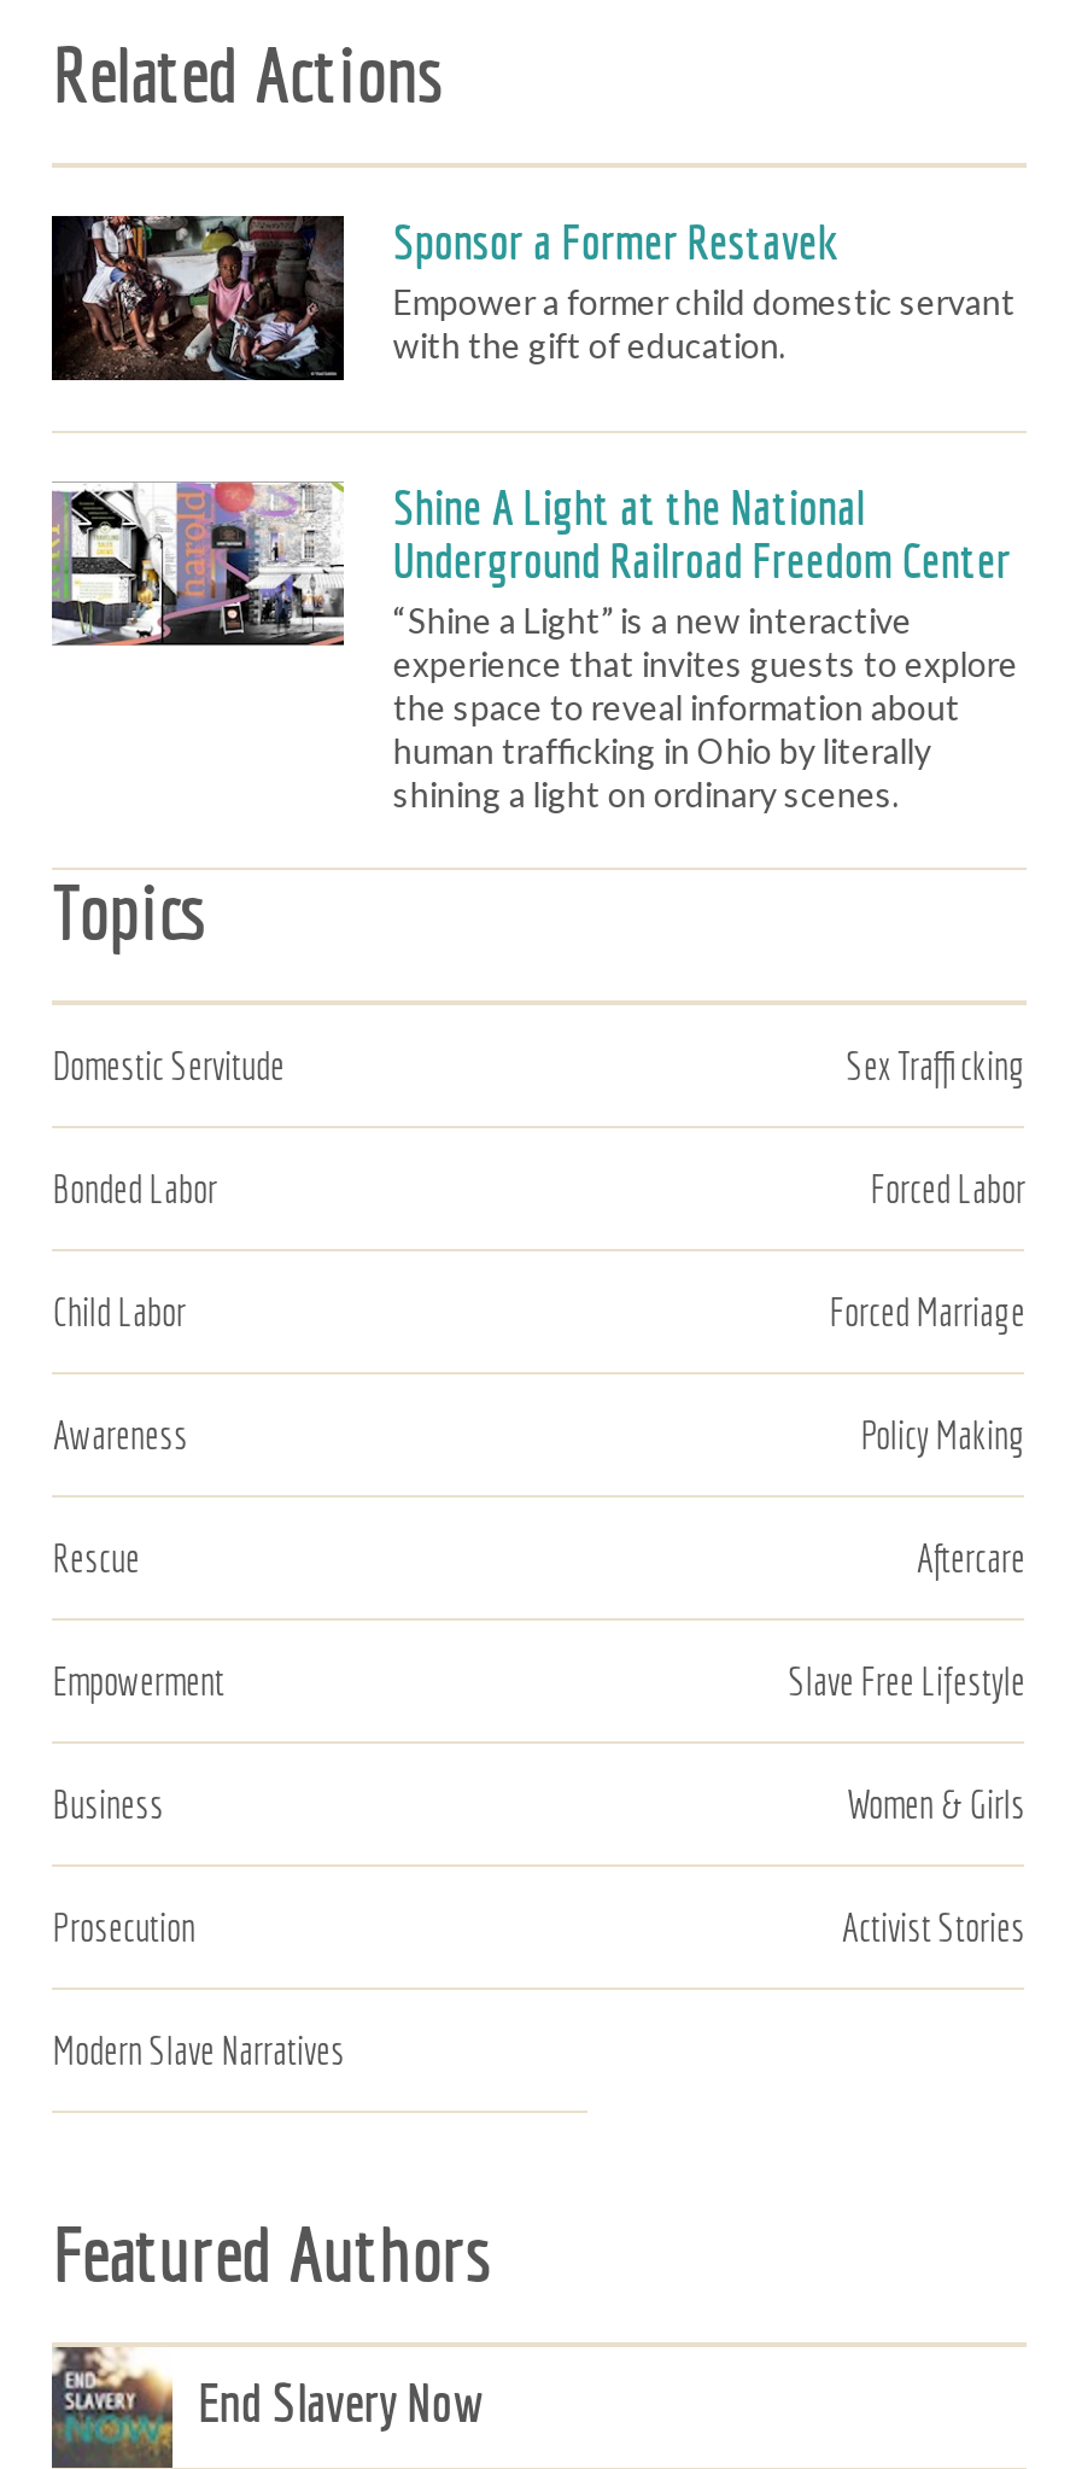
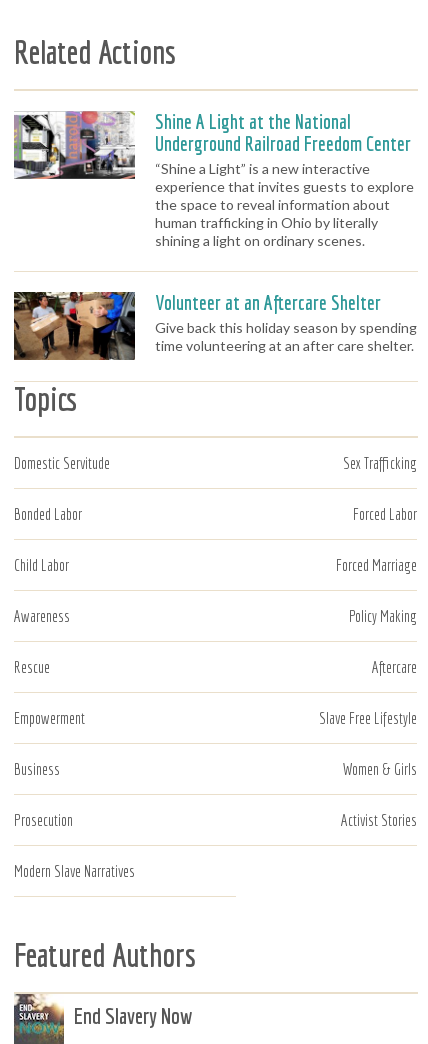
- [image]
- Sponsor a Former Restavek
- Empower a former child domestic servant
- with the gift of education.

moved up: [image] | Shine A Light at the National | Underground Railroad Freedom Center | “Shine a Light” is a new interactive | experience that invites guests to explore | the space to reveal information about | human trafficking in Ohio by literally | shining a light on ordinary scenes.

+ [image]
+ Volunteer at an Aftercare Shelter
+ Give back this holiday season by spending
+ time volunteering at an after care shelter.
